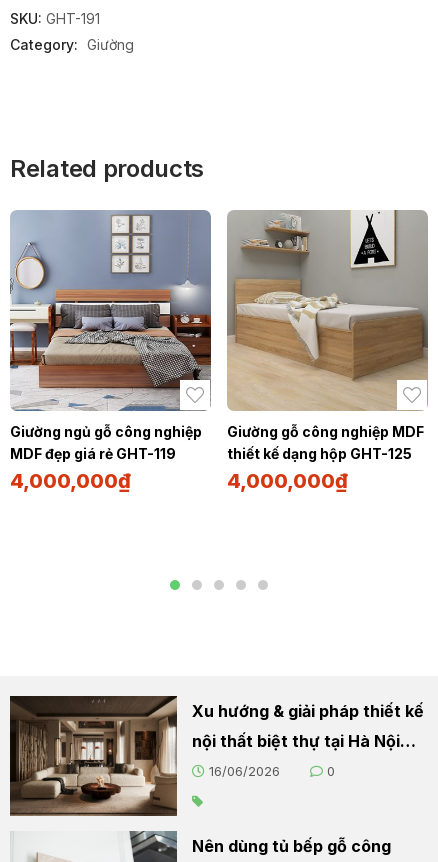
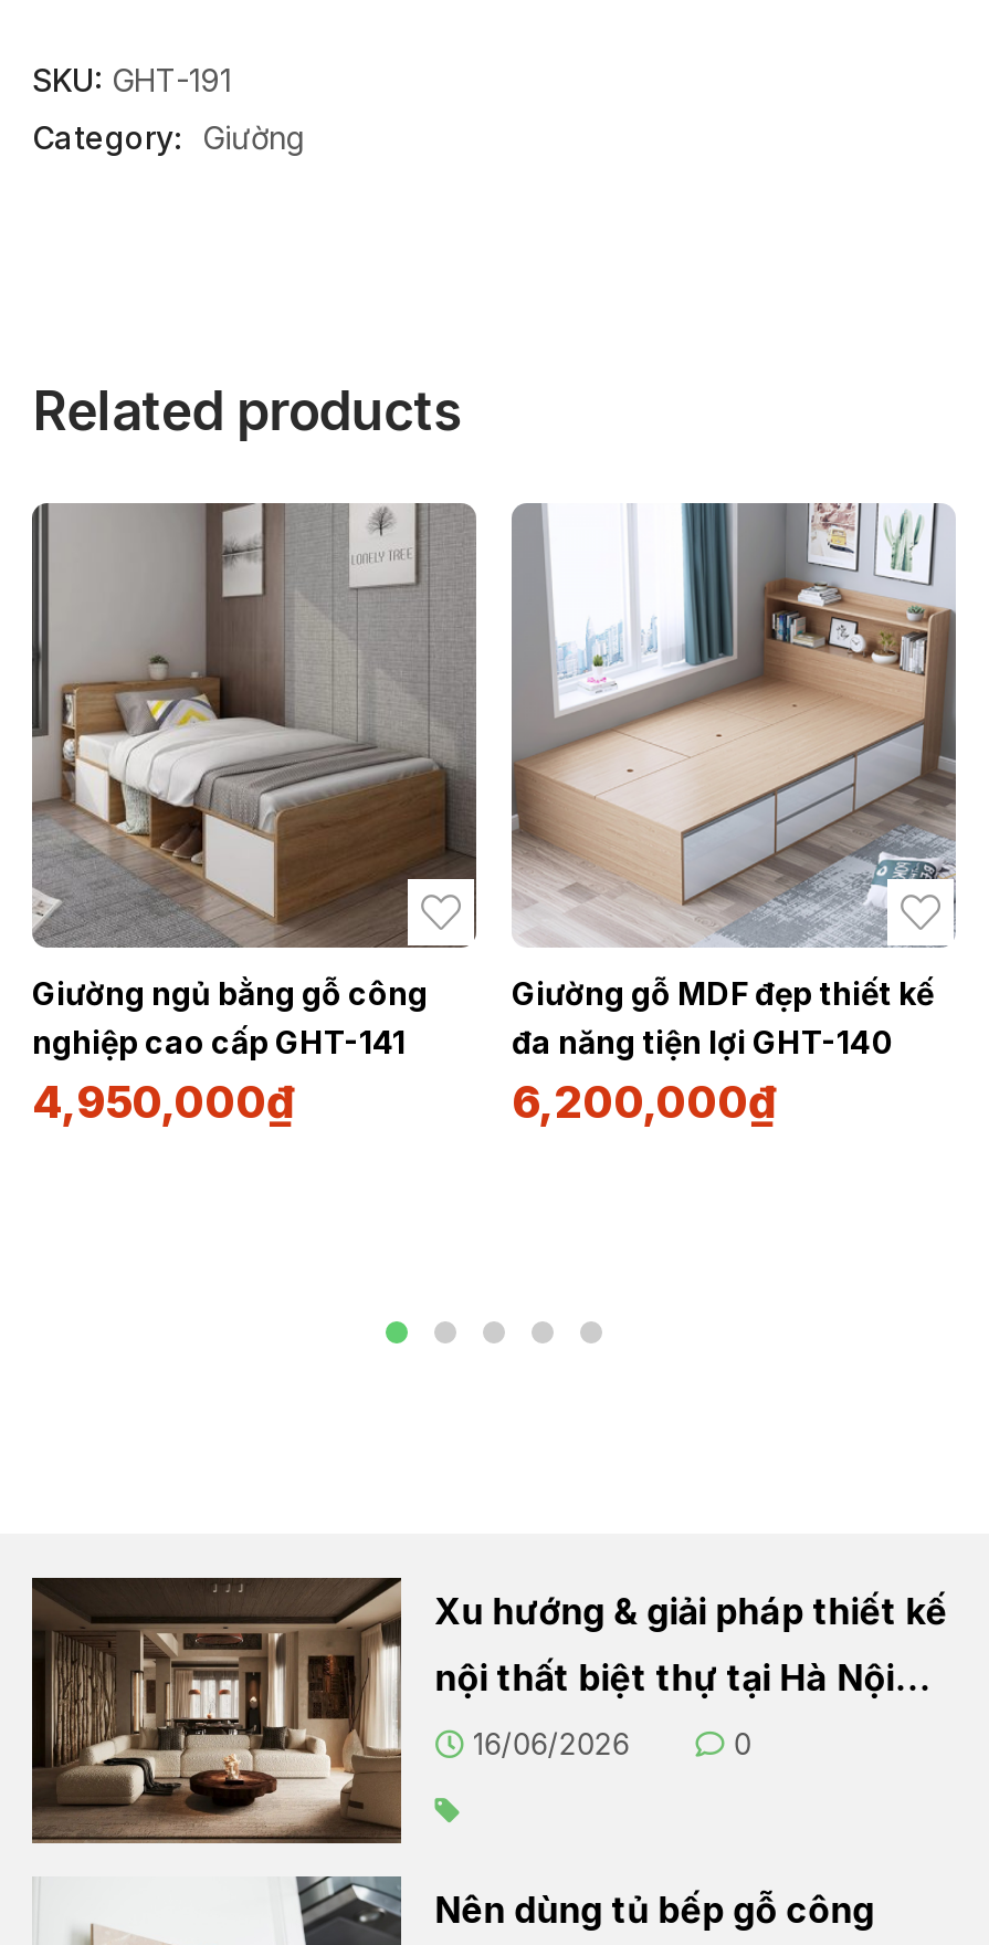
- [image]
- Giường ngủ gỗ công nghiệp
- MDF đẹp giá rẻ GHT-119
- 4,000,000₫
+ [image]
+ Giường ngủ bằng gỗ công
+ nghiệp cao cấp GHT-141
+ 4,950,000₫

- [image]
- Giường gỗ công nghiệp MDF
- thiết kế dạng hộp GHT-125
- 4,000,000₫
+ [image]
+ Giường gỗ MDF đẹp thiết kế
+ đa năng tiện lợi GHT-140
+ 6,200,000₫
